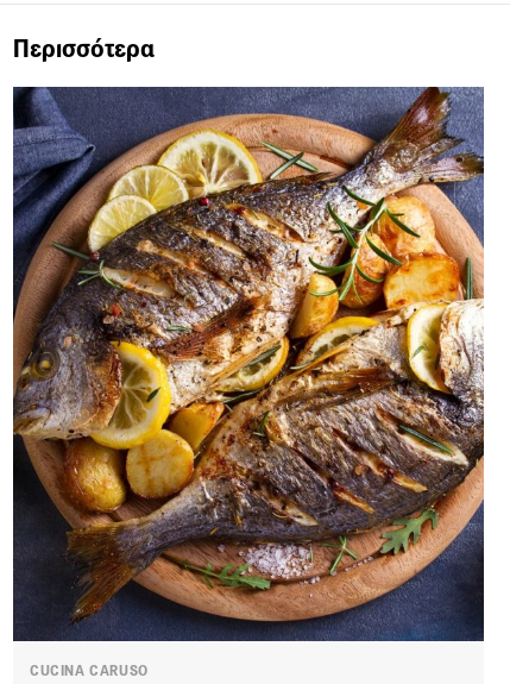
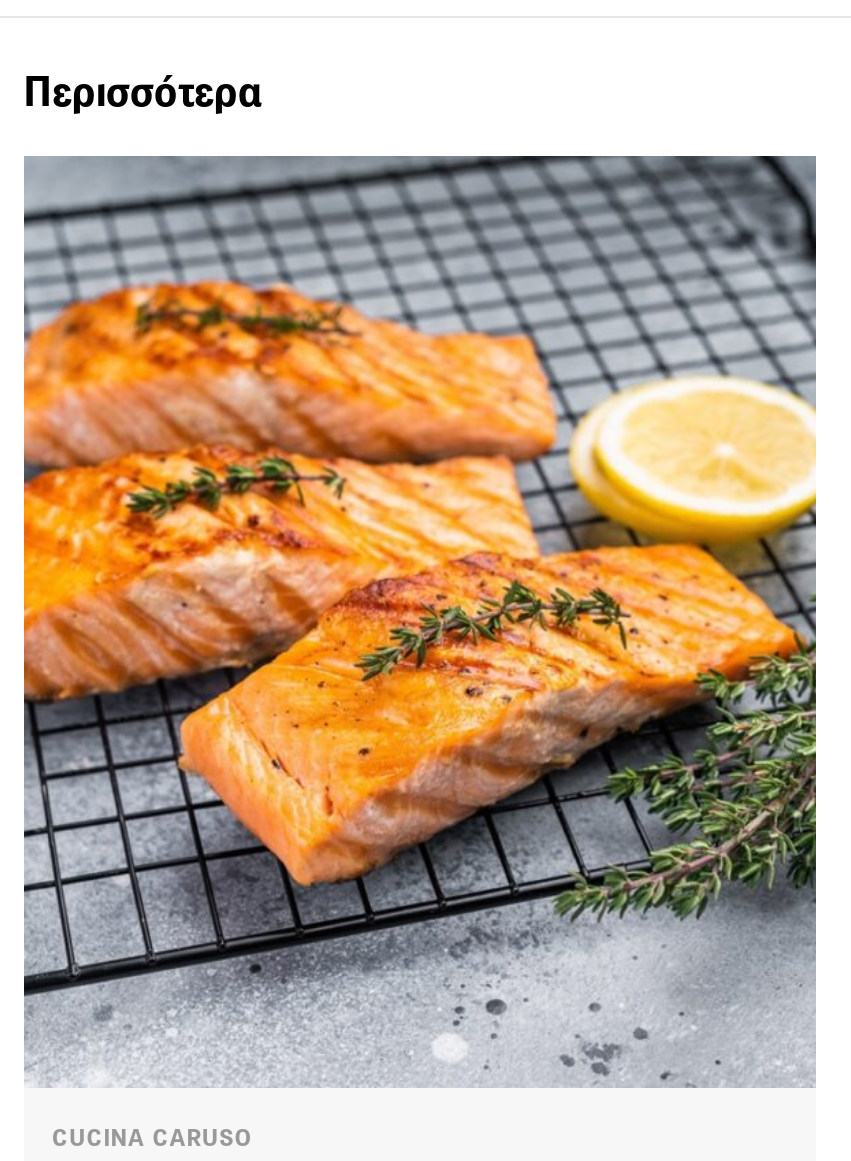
- [image]
+ [image]
